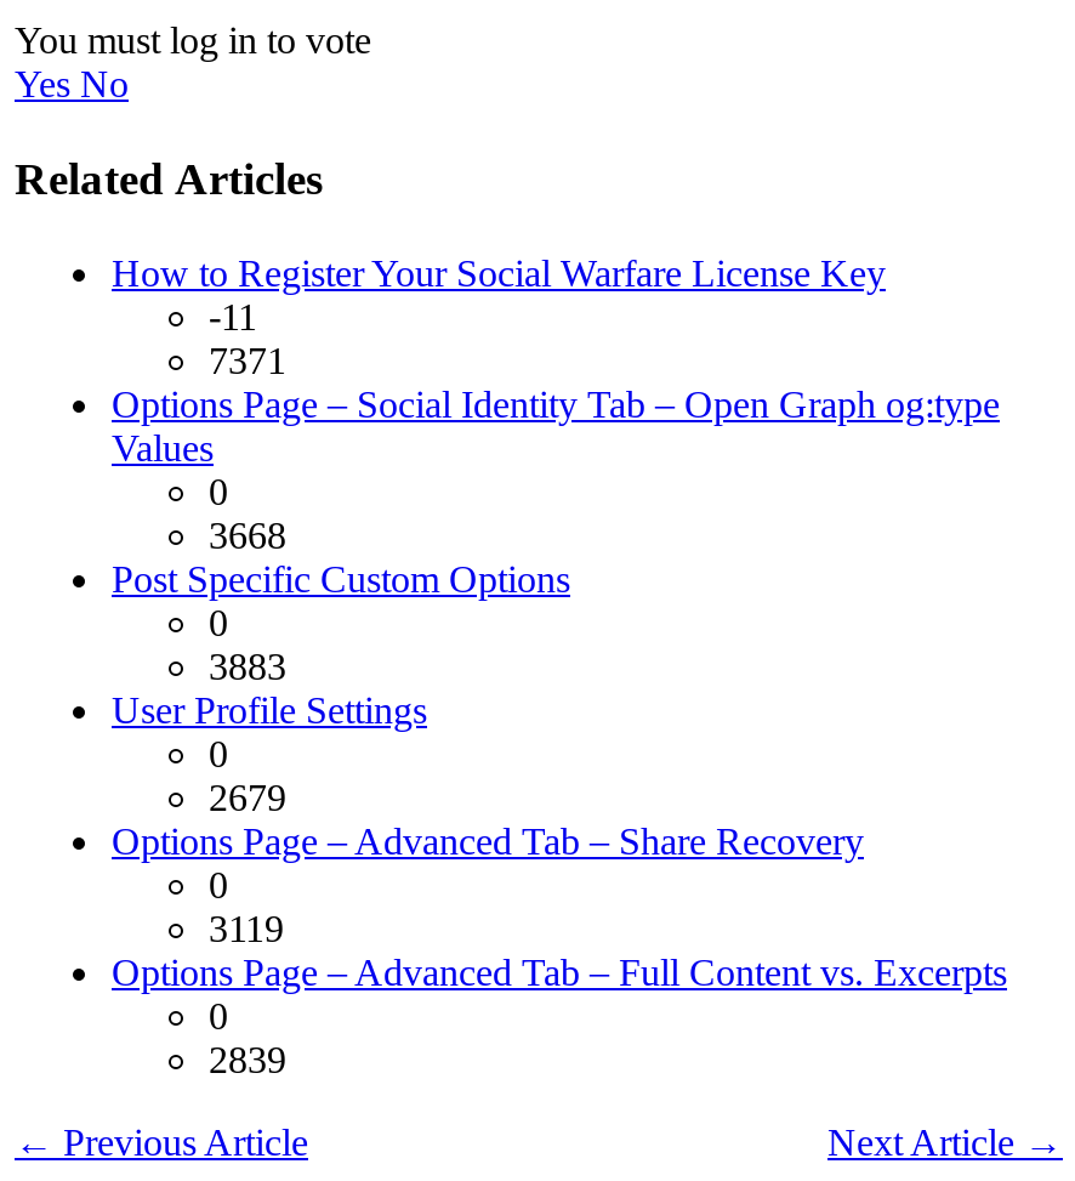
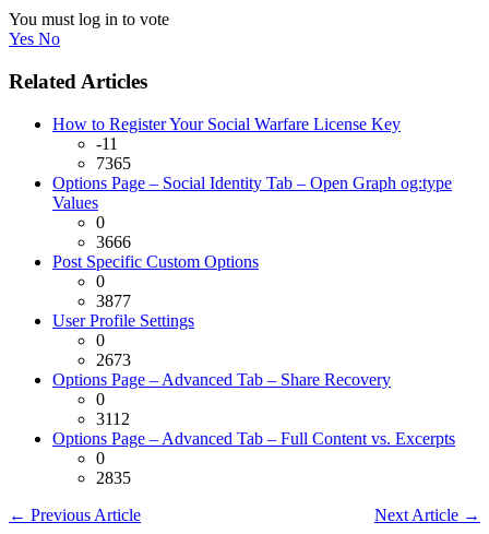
- 7371
+ 7365

- 3668
+ 3666

- 3883
+ 3877

- 2679
+ 2673

- 3119
+ 3112

- 2839
+ 2835
